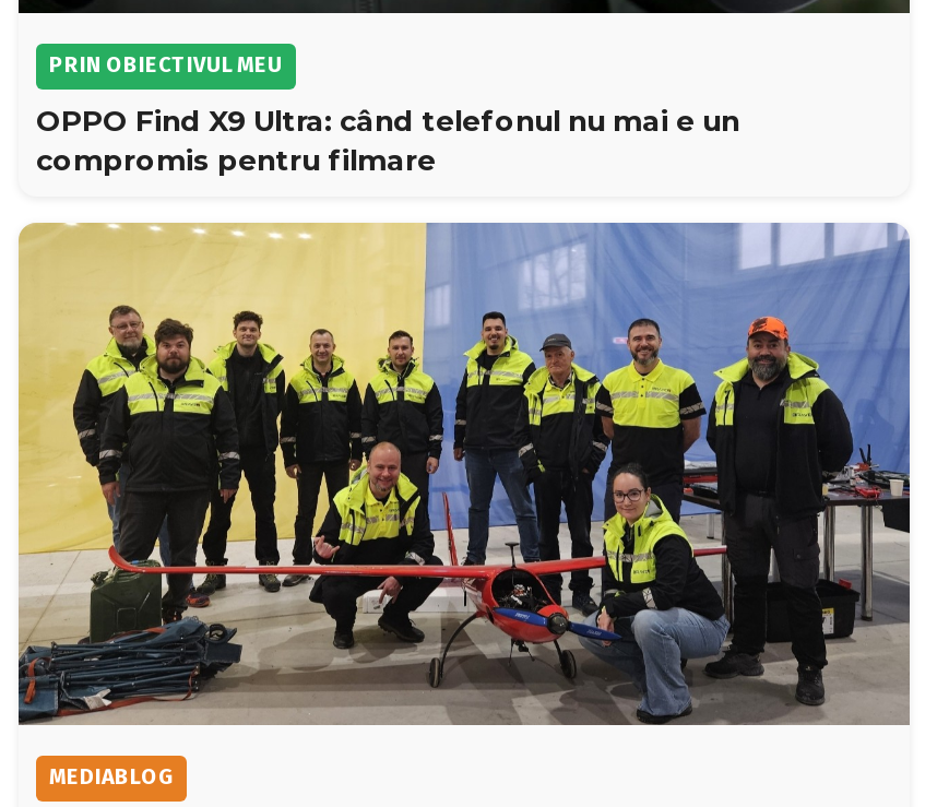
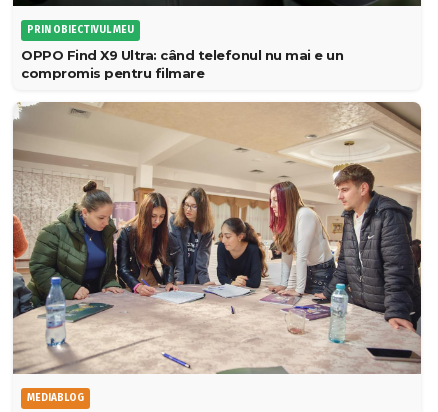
- [image]
+ [image]
